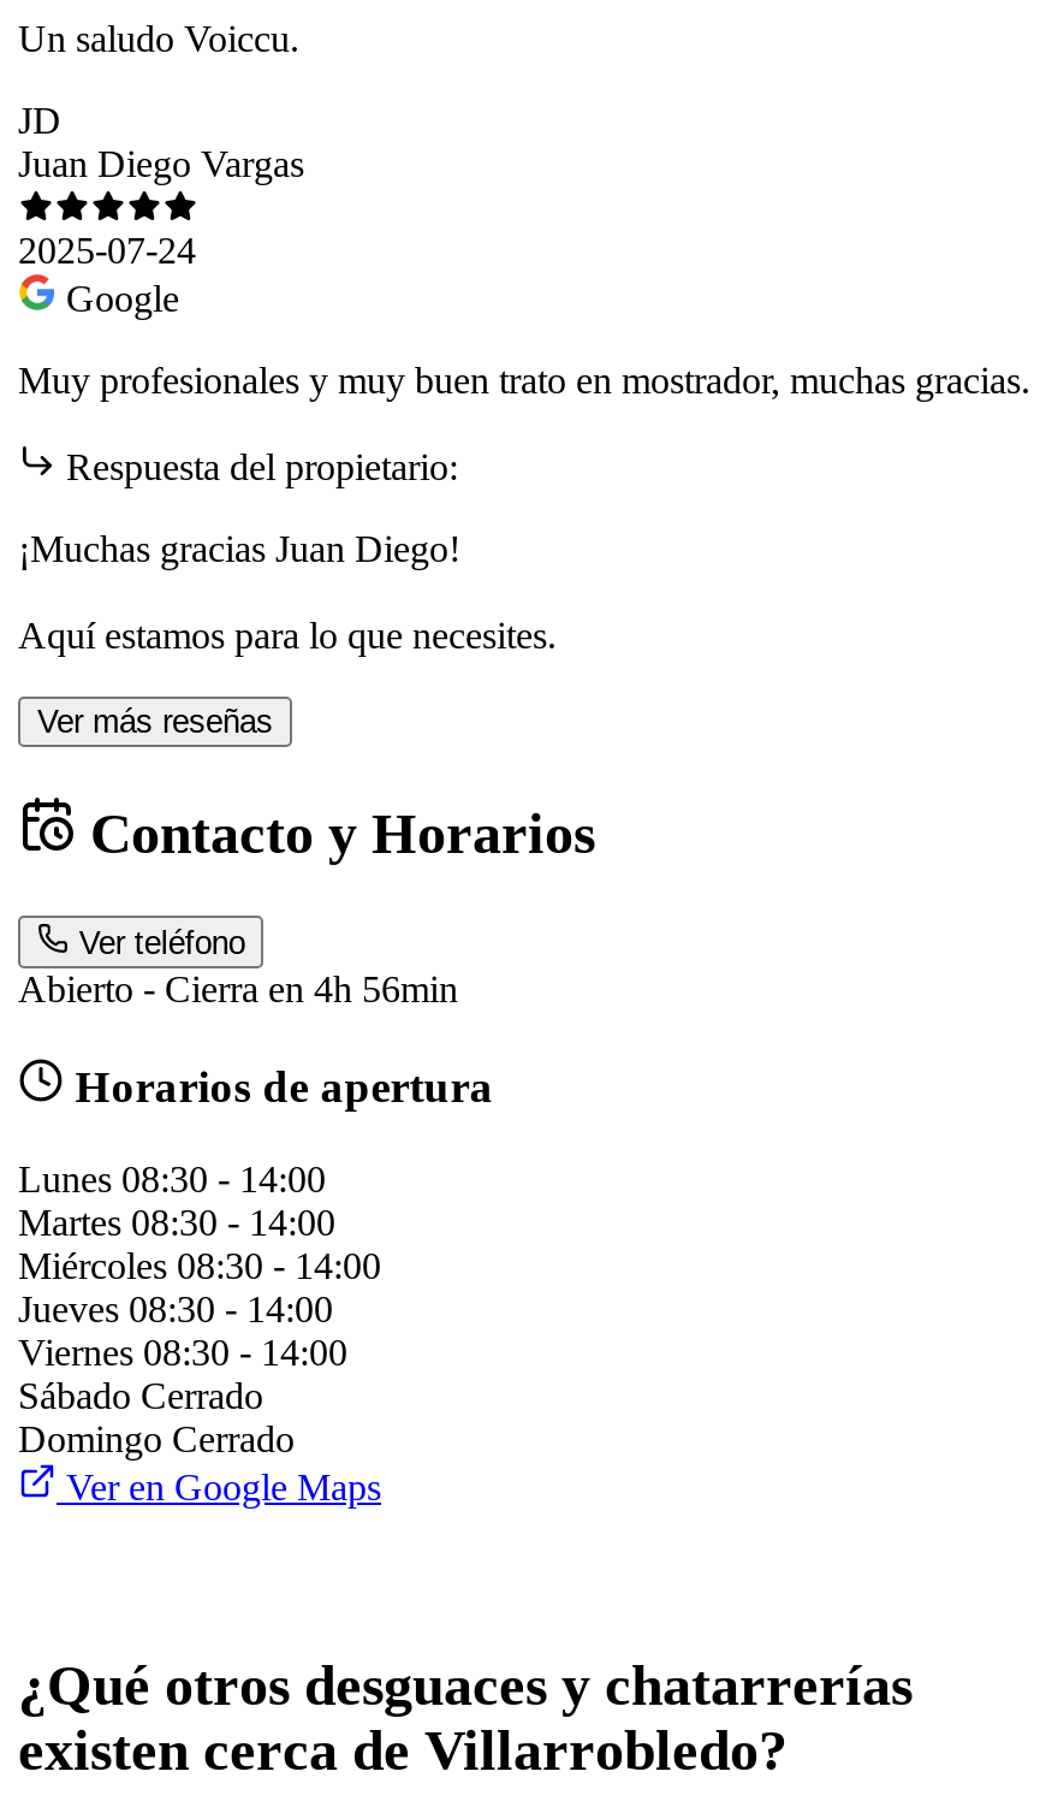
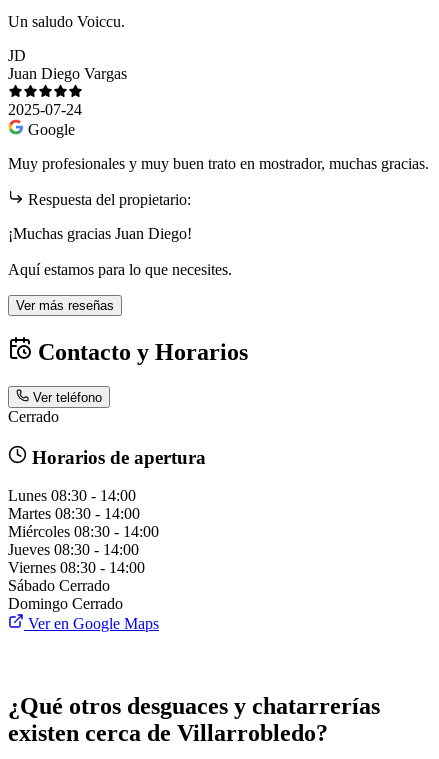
- Abierto - Cierra en 4h 56min
+ Cerrado
